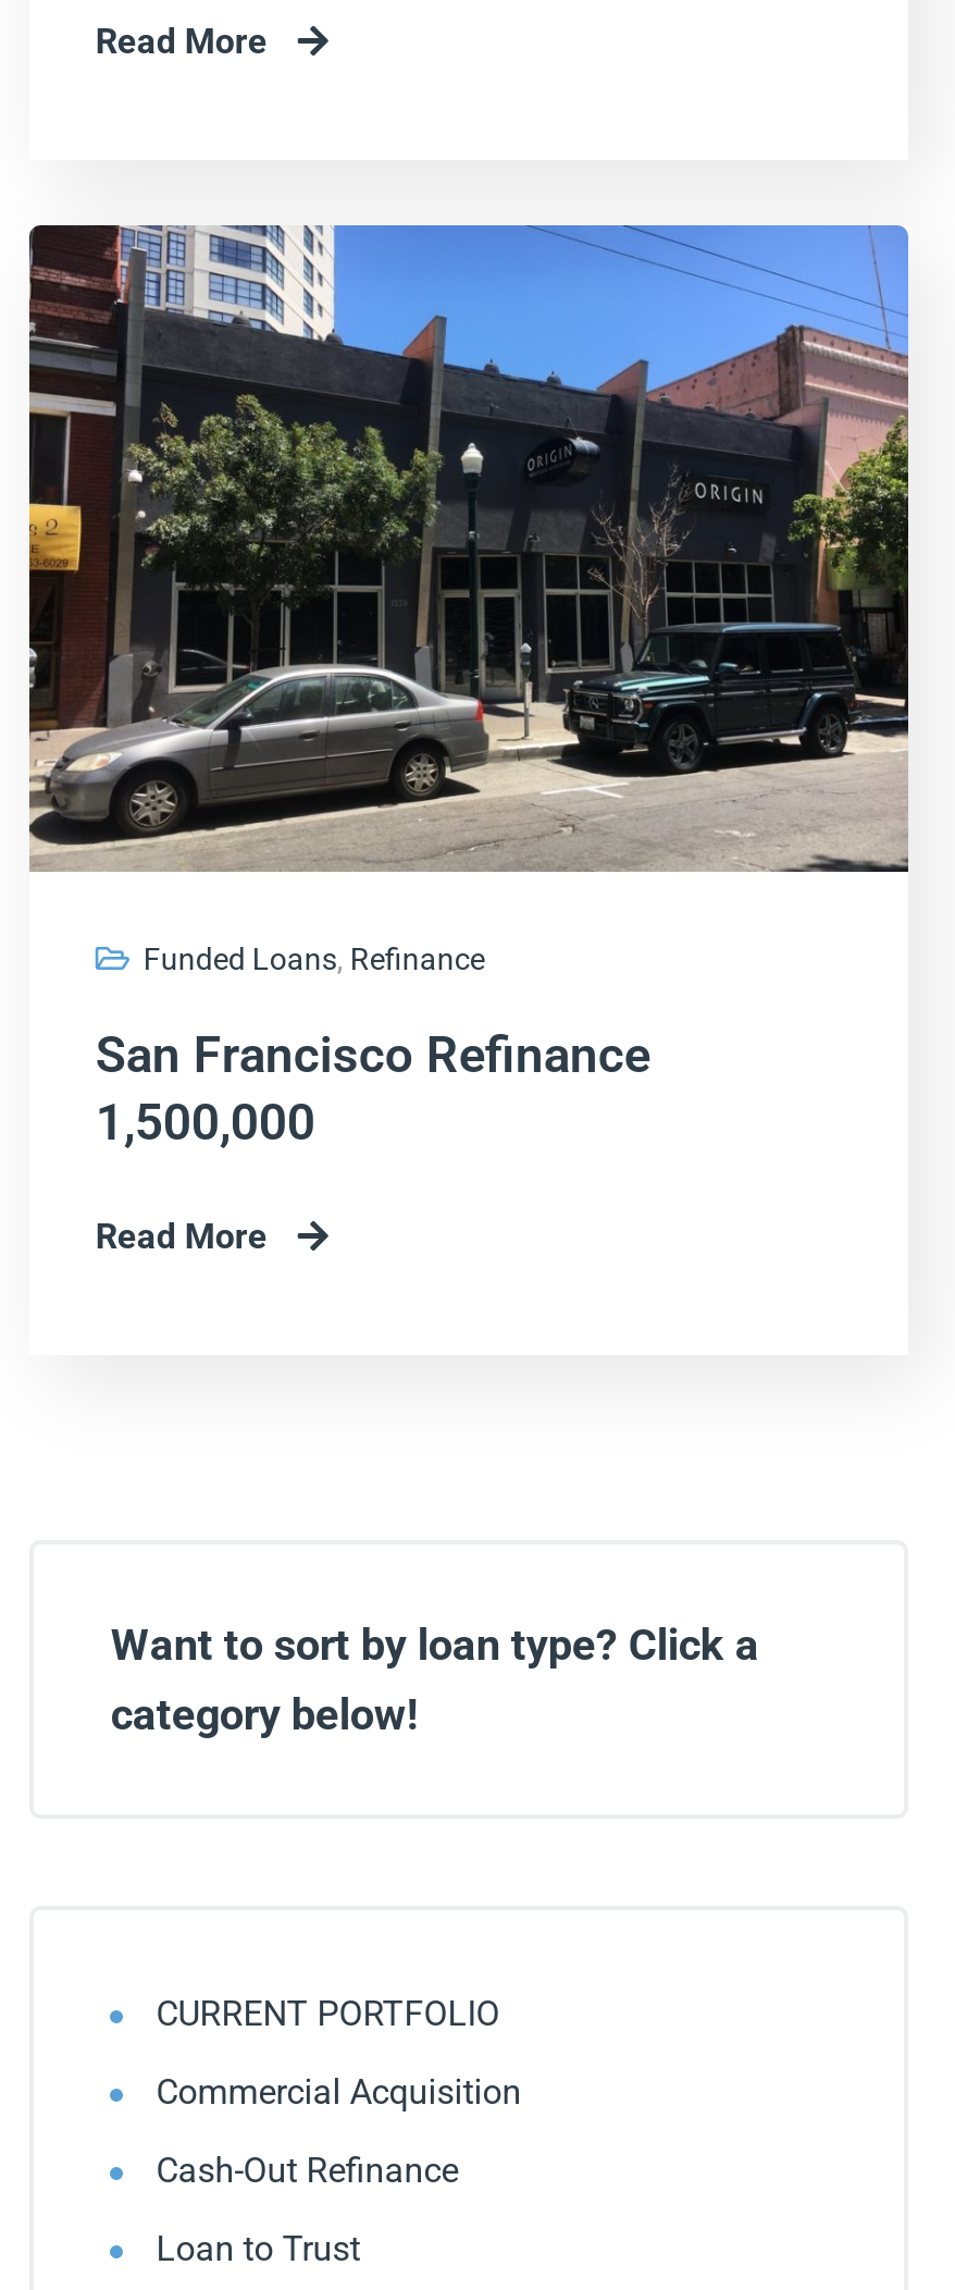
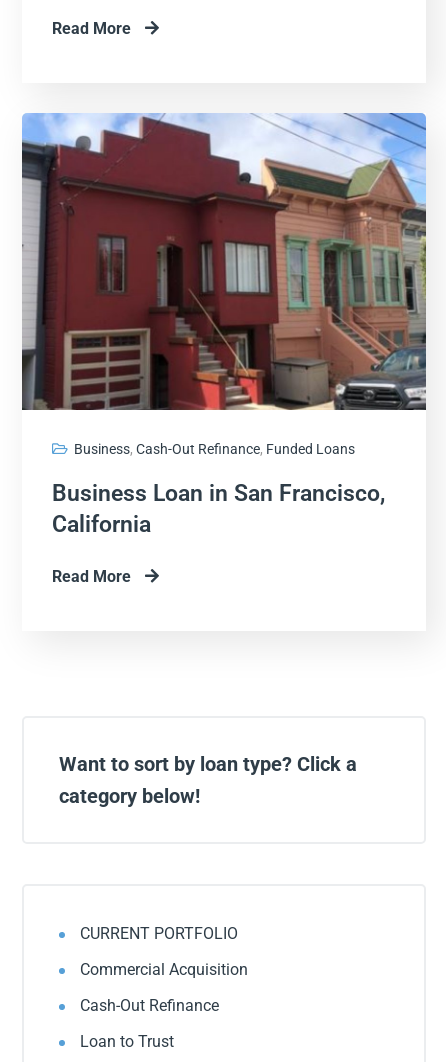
- [image]
- Funded Loans, Refinance
+ [image]
+ Business, Cash-Out Refinance, Funded Loans

- San Francisco Refinance
- 1,500,000
+ Business Loan in San Francisco,
+ California
